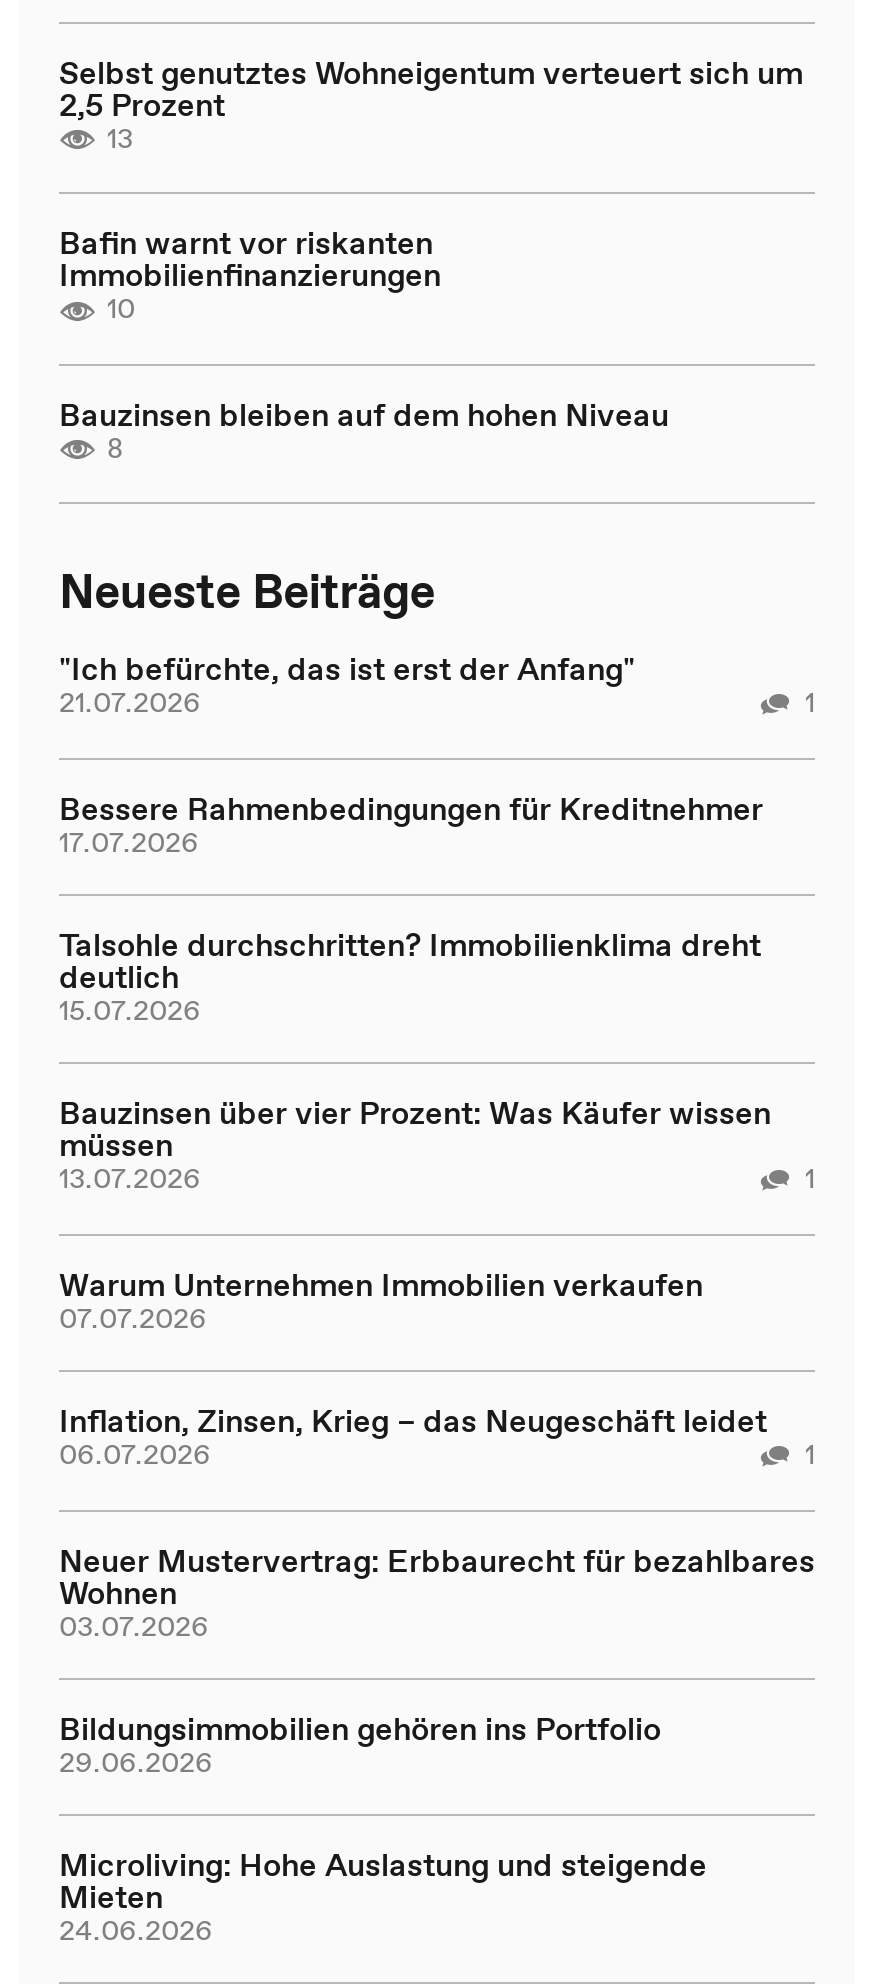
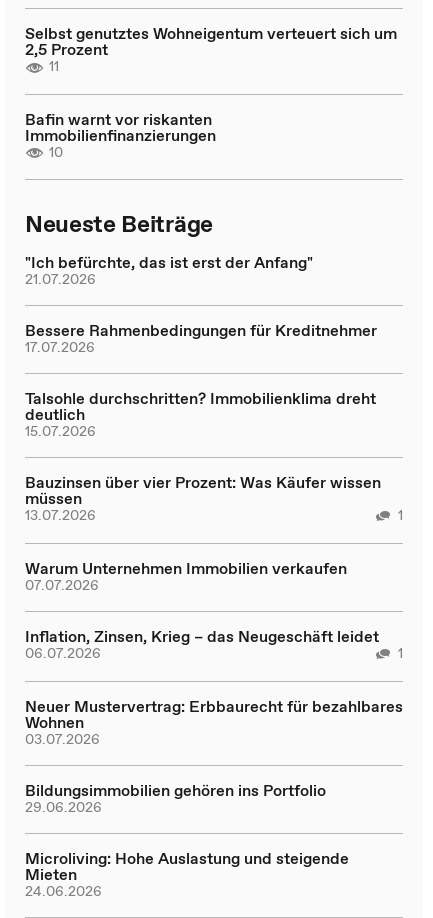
- 13
+ 11

- Bauzinsen bleiben auf dem hohen Niveau
- 8

- 1
